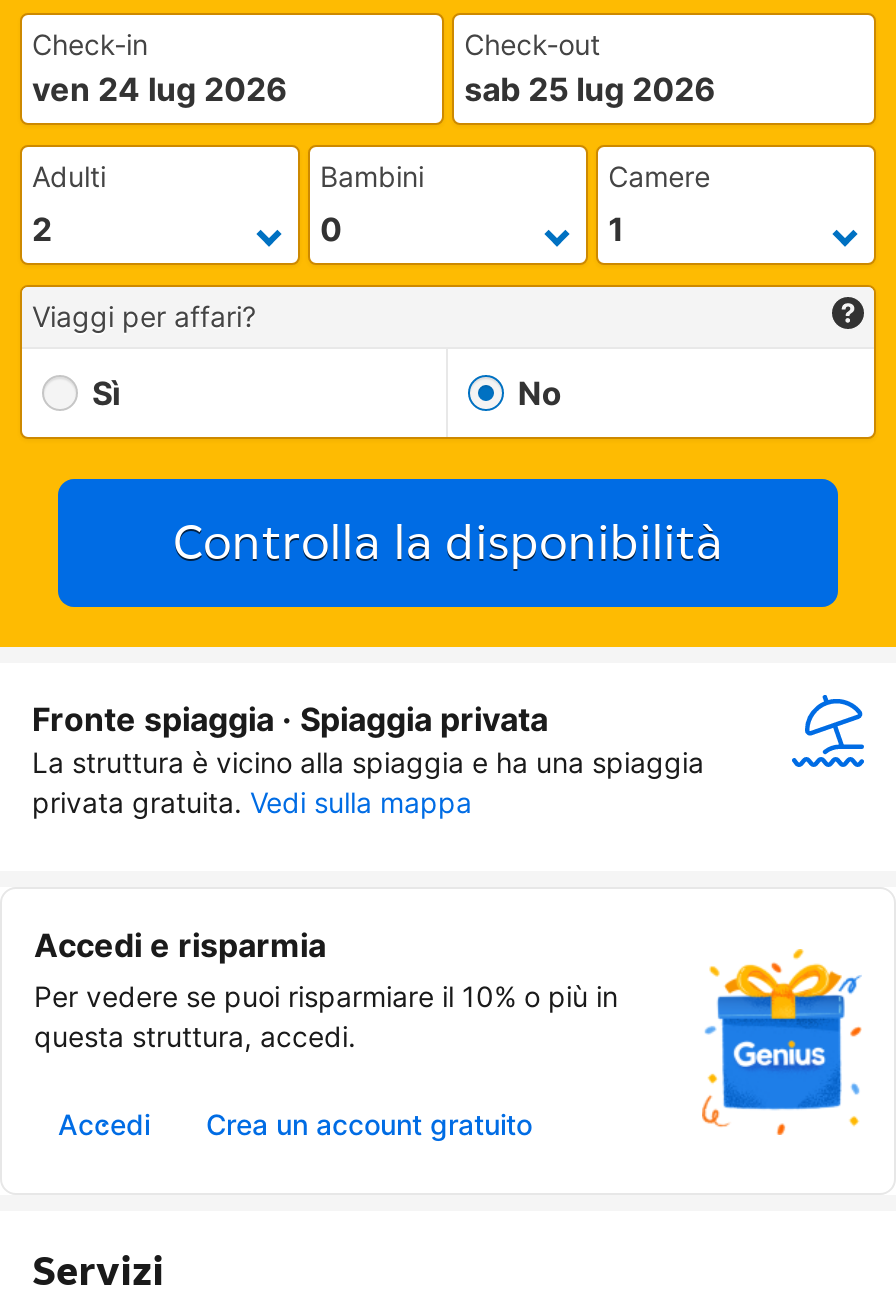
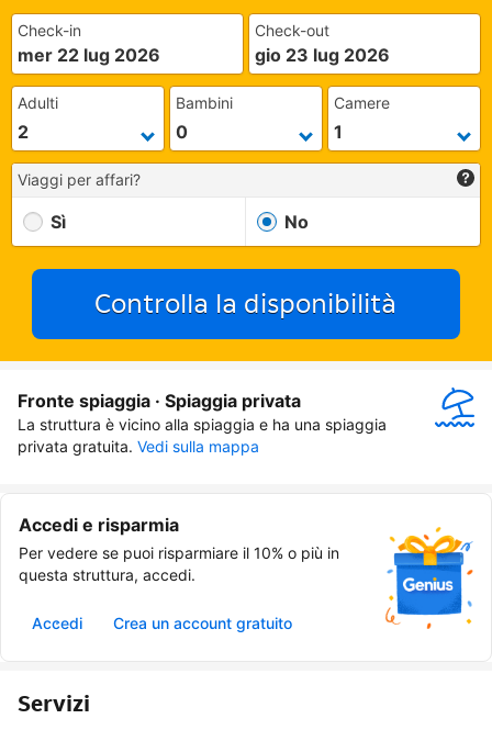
- ven 24 lug 2026
+ mer 22 lug 2026

- sab 25 lug 2026
+ gio 23 lug 2026
